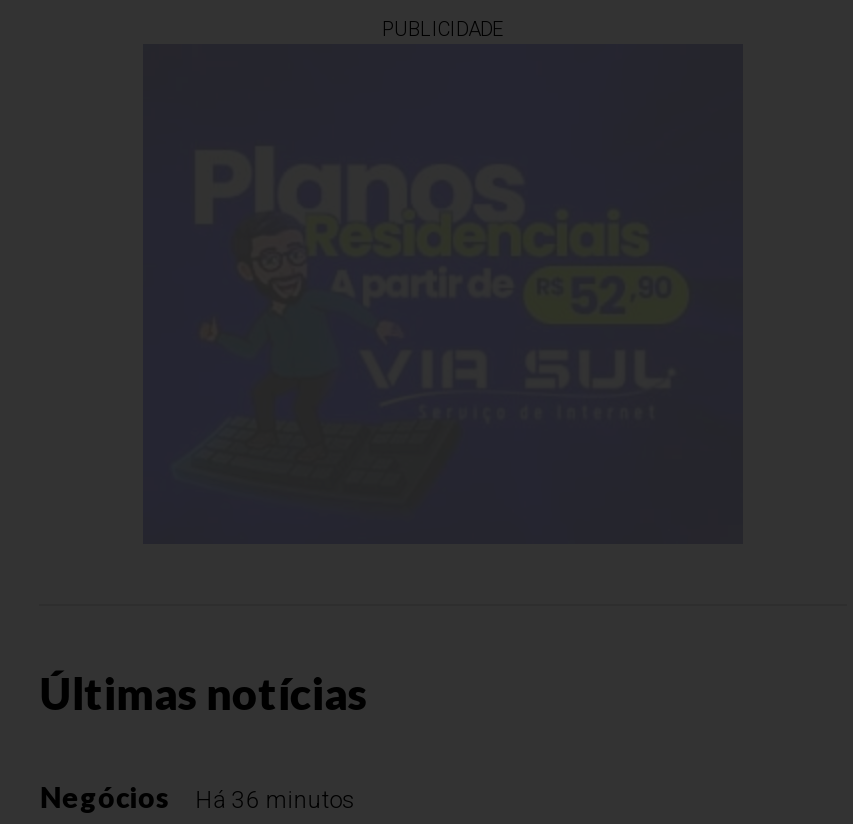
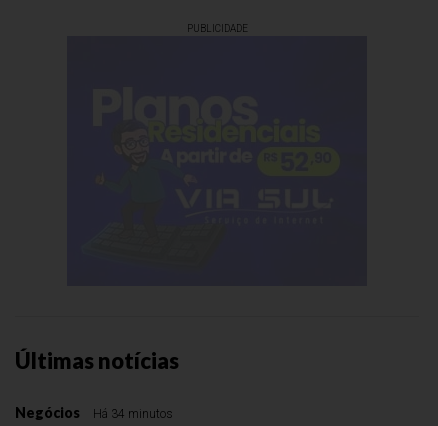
- Negócios Há 36 minutos
+ Negócios Há 34 minutos
